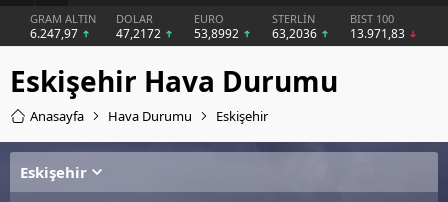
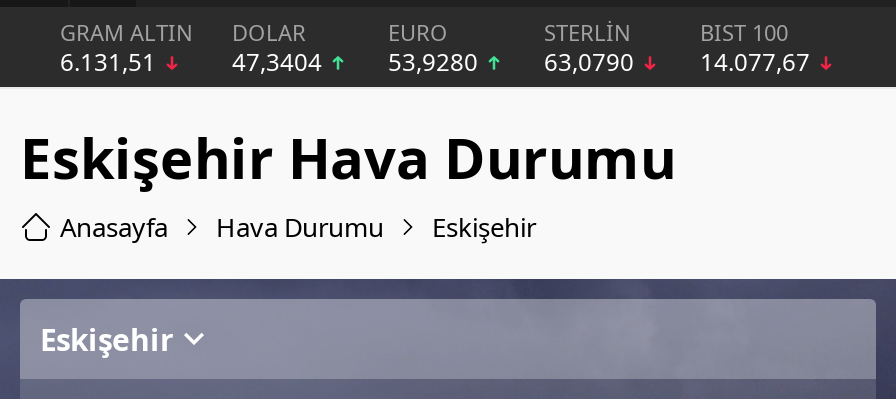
- 6.247,97
+ 6.131,51

- 47,2172
+ 47,3404

- 53,8992
+ 53,9280

- 63,2036
+ 63,0790

- 13.971,83
+ 14.077,67
